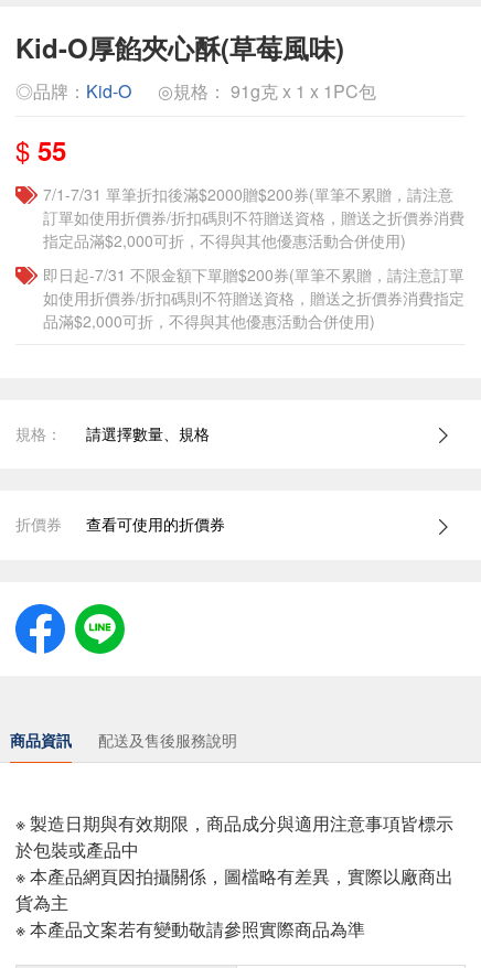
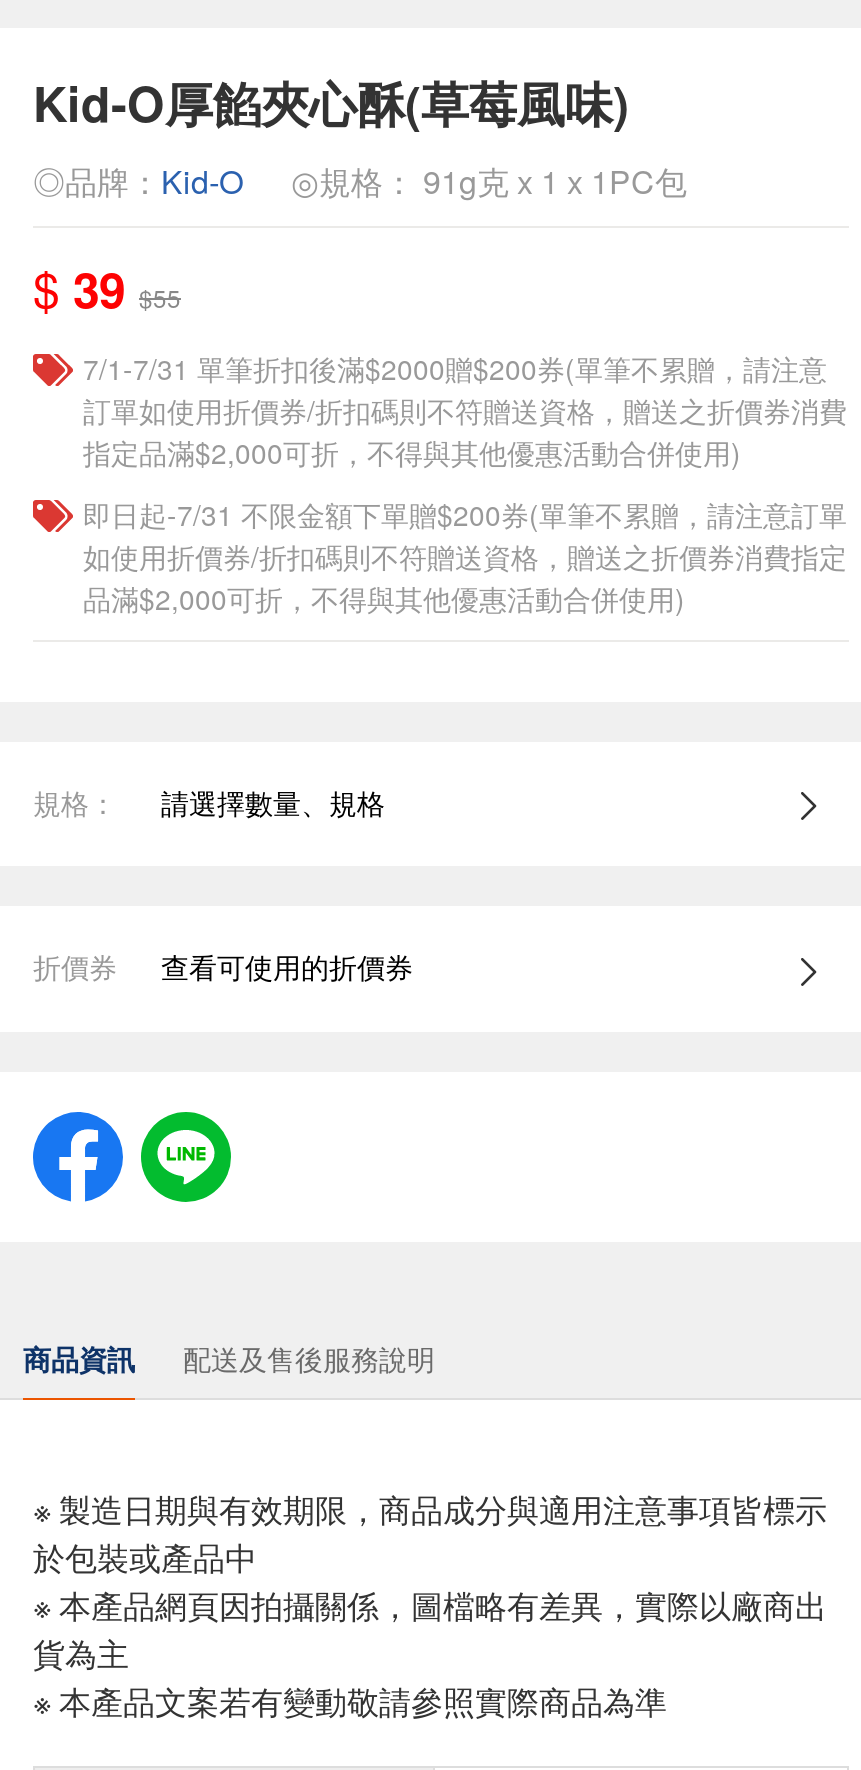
- $ 55
+ $ 39 $55
